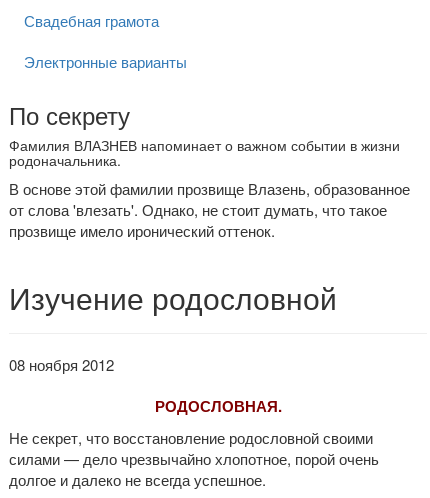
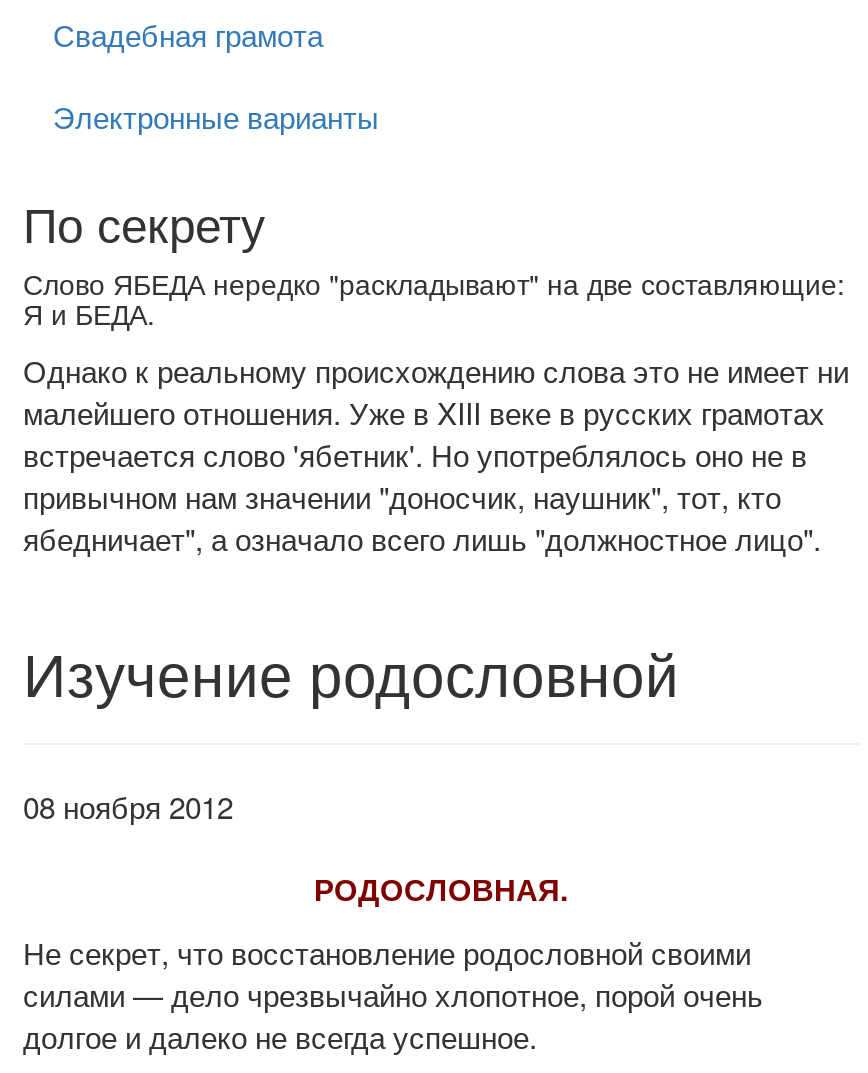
- Фамилия ВЛАЗНЕВ напоминает о важном событии в жизни
- родоначальника.
- В основе этой фамилии прозвище Влазень, образованное
- от слова 'влезать'. Однако, не стоит думать, что такое
- прозвище имело иронический оттенок.
+ Слово ЯБЕДА нередко "раскладывают" на две составляющие:
+ Я и БЕДА.
+ Однако к реальному происхождению слова это не имеет ни
+ малейшего отношения. Уже в XIII веке в русских грамотах
+ встречается слово 'ябетник'. Но употреблялось оно не в
+ привычном нам значении "доносчик, наушник", тот, кто
+ ябедничает", а означало всего лишь "должностное лицо".
